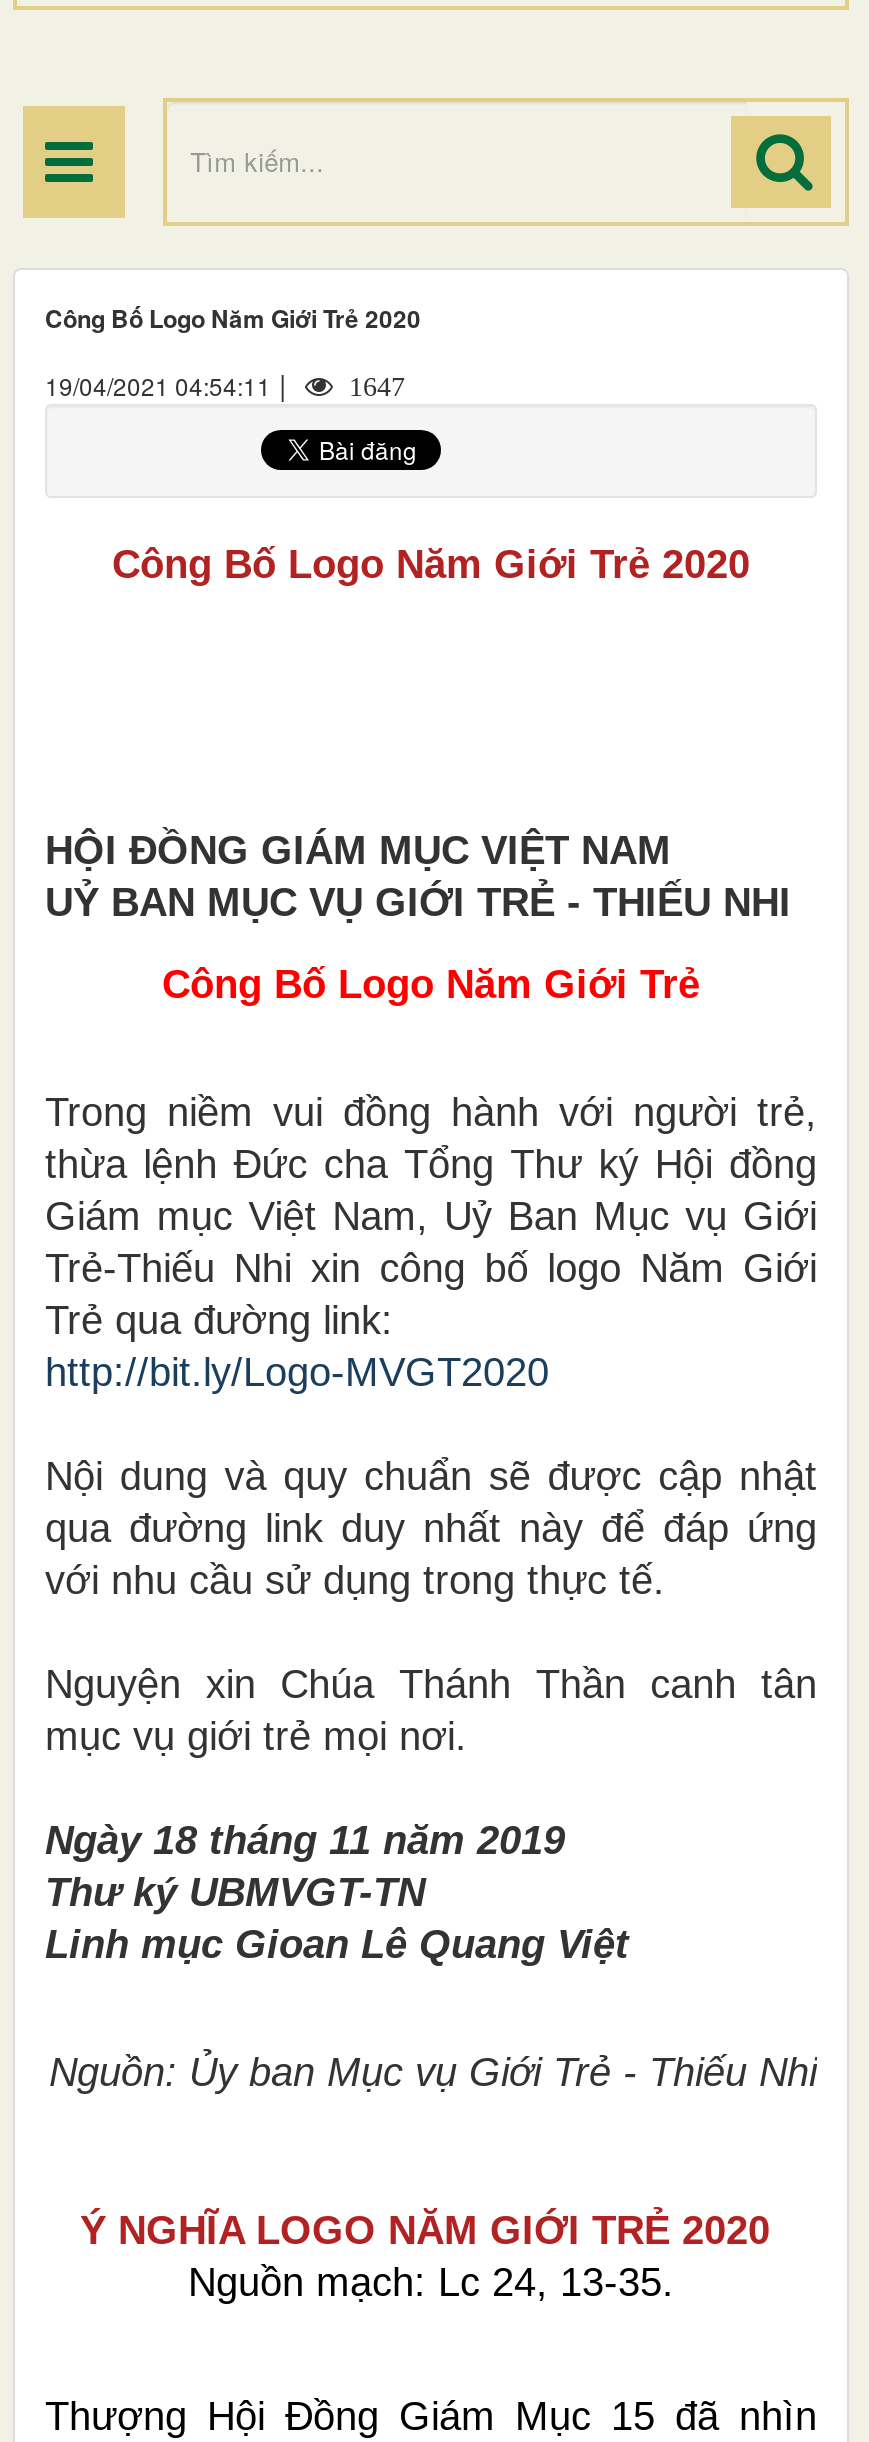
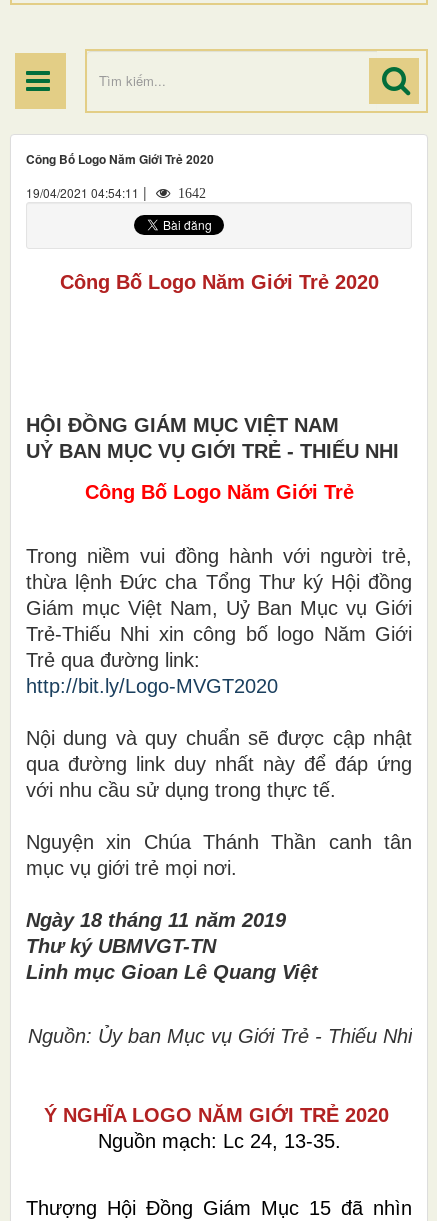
- 1647
+ 1642
